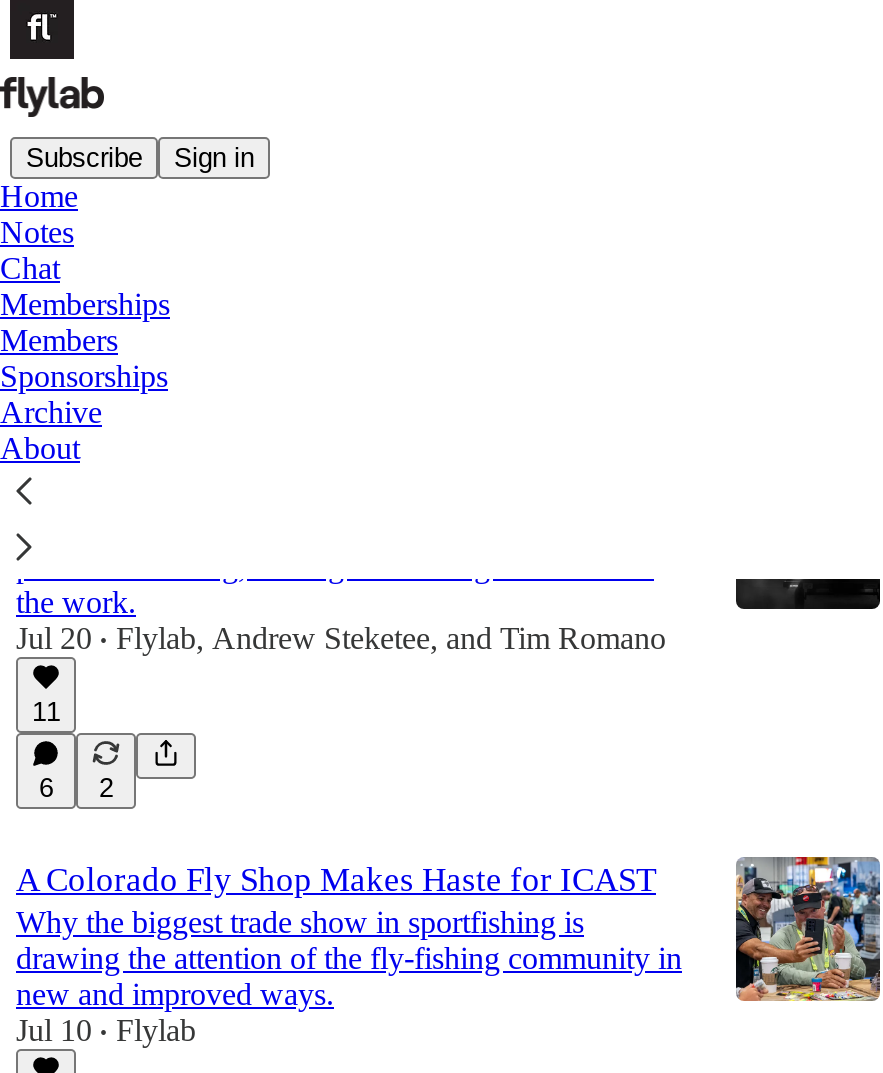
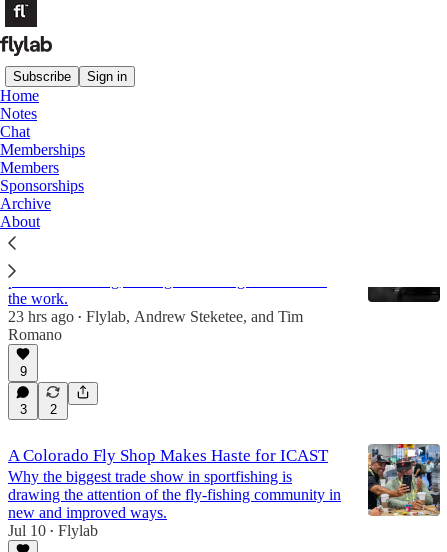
- Jul 20 • Flylab, Andrew Steketee, and Tim Romano
+ 23 hrs ago • Flylab, Andrew Steketee, and Tim
+ Romano

- 11
+ 9

- 6 2
+ 3 2
